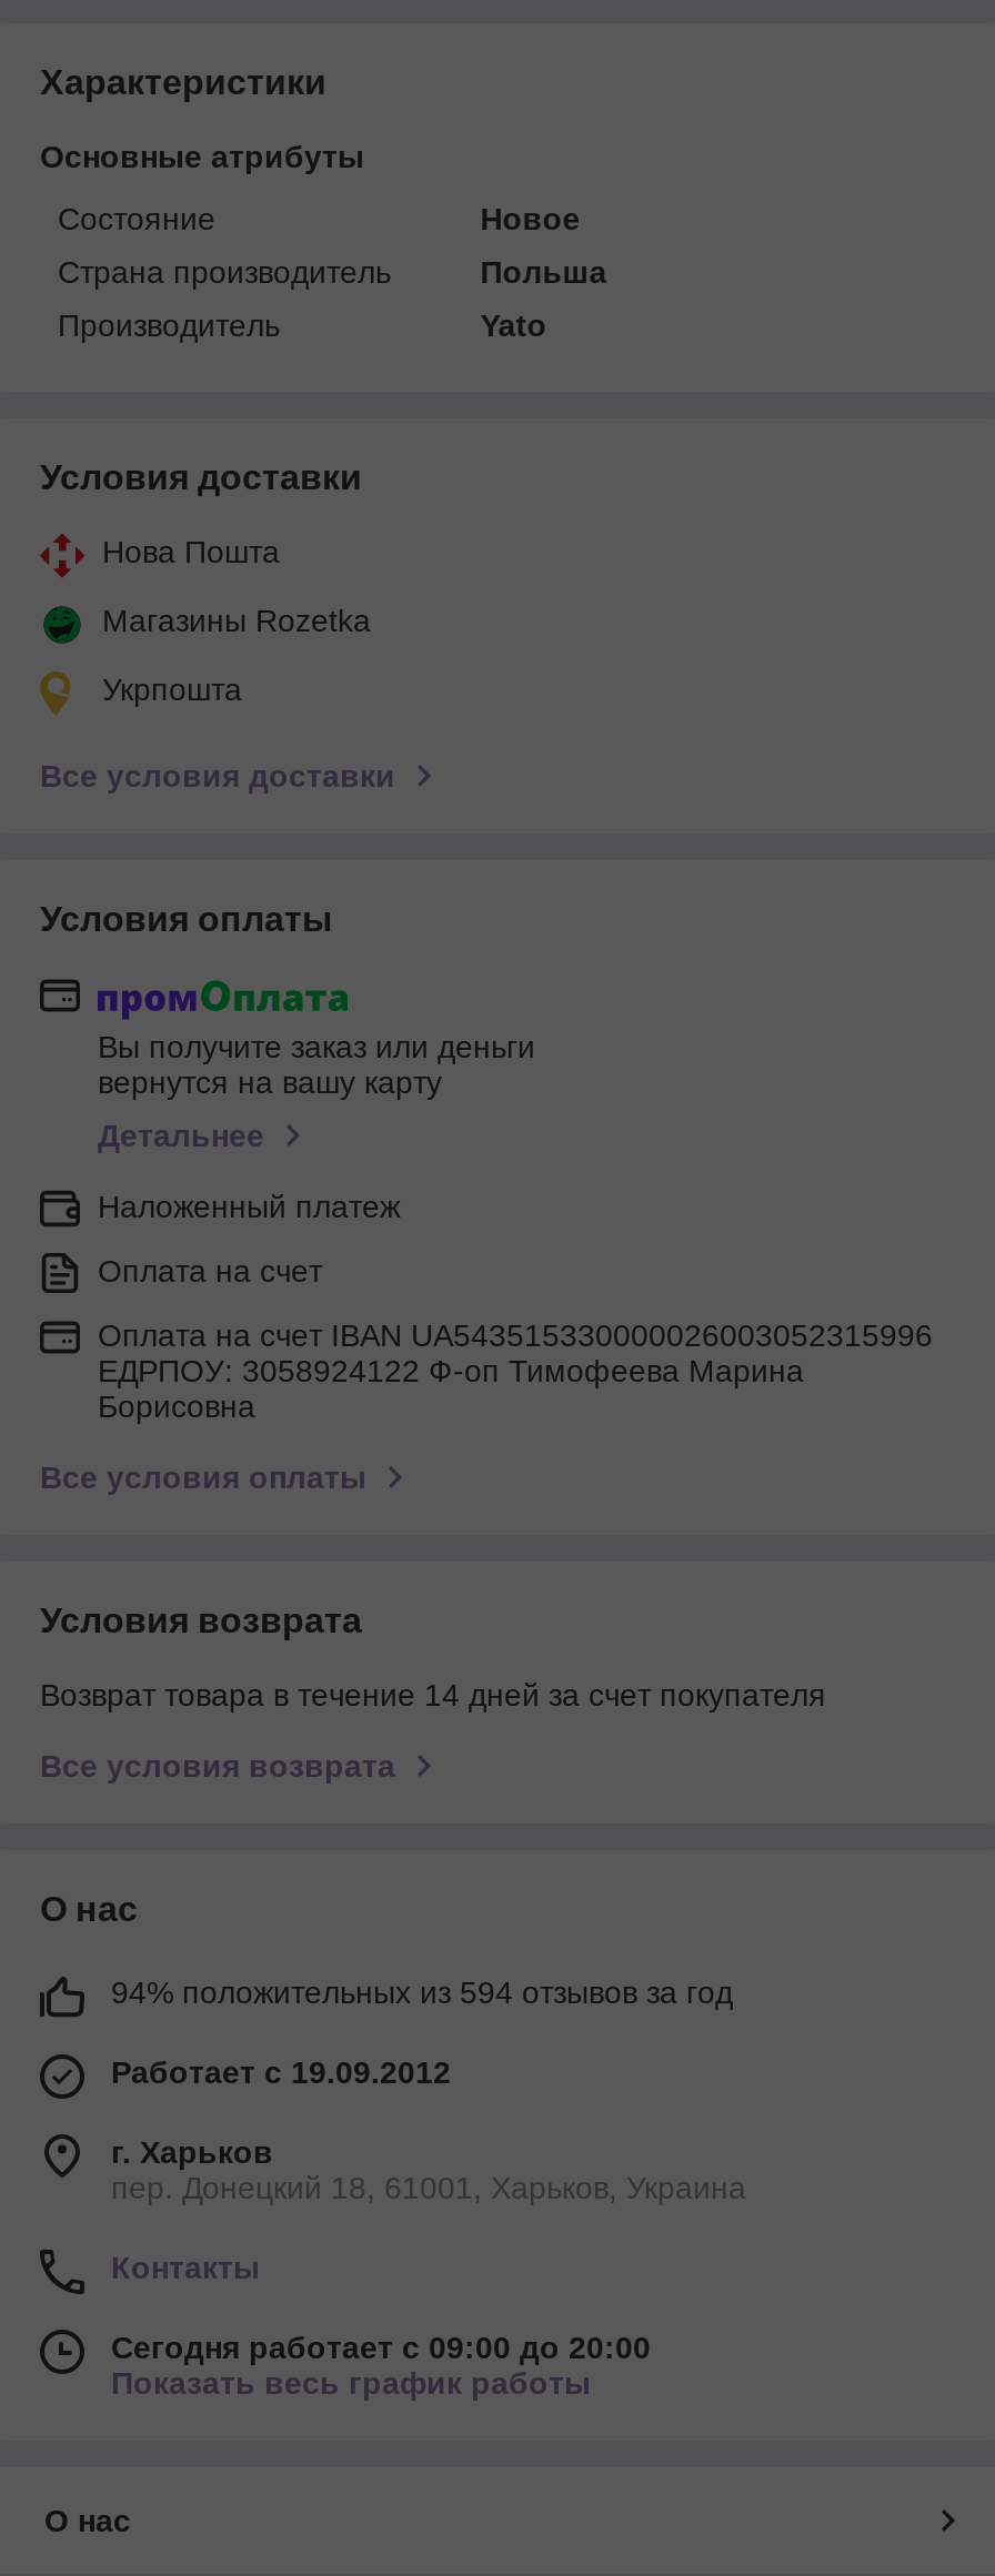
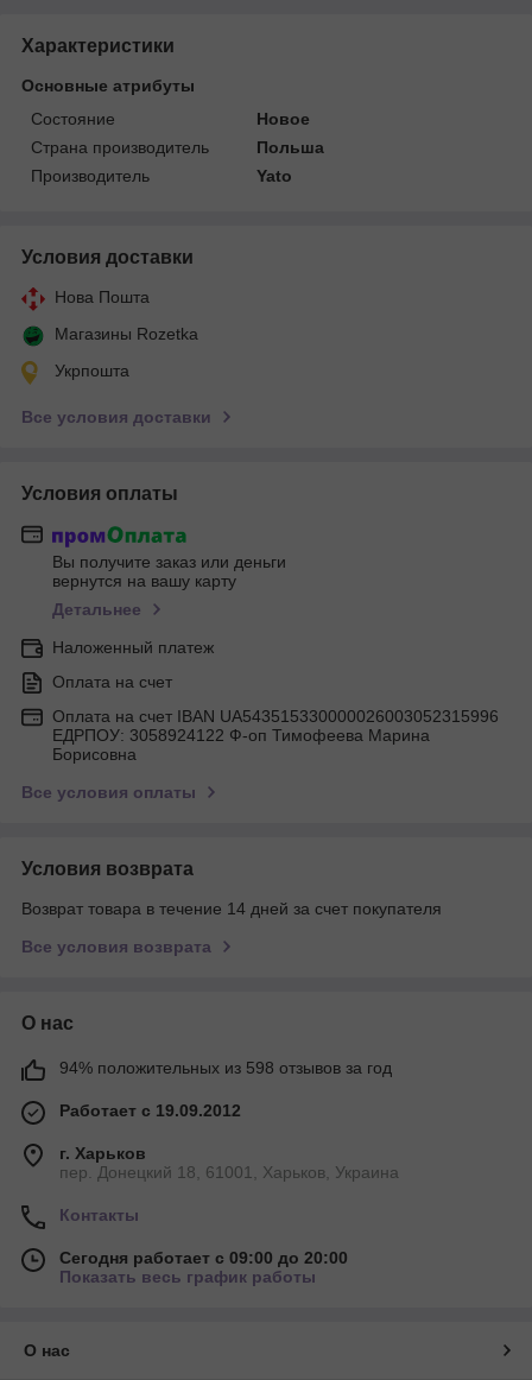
- 94% положительных из 594 отзывов за год
+ 94% положительных из 598 отзывов за год
